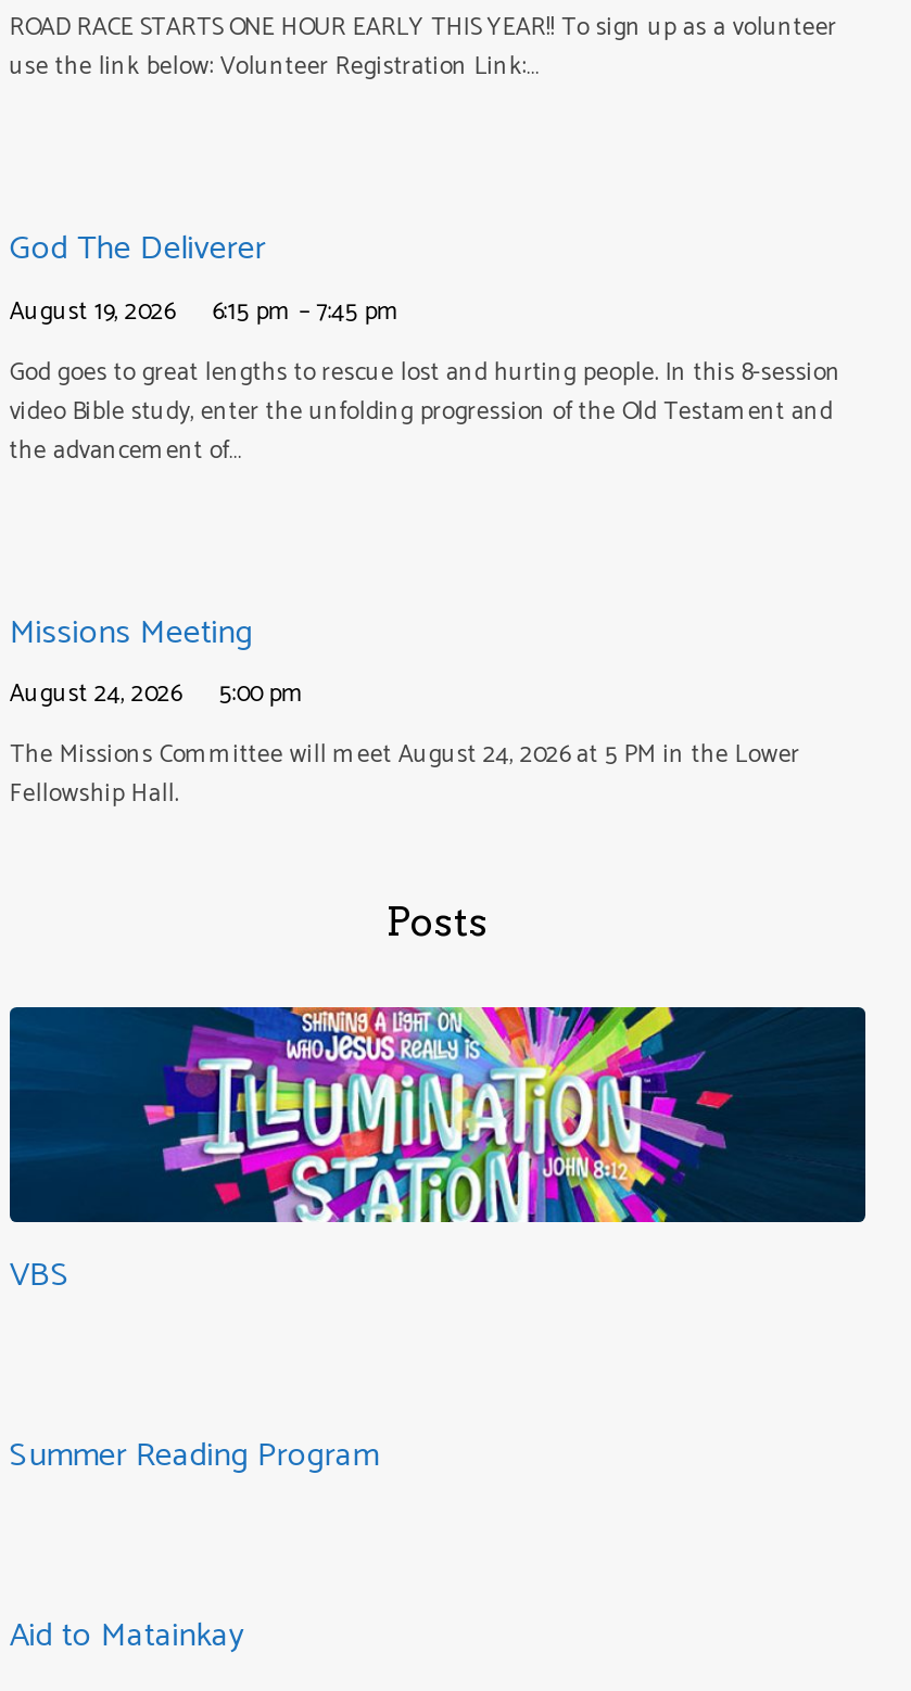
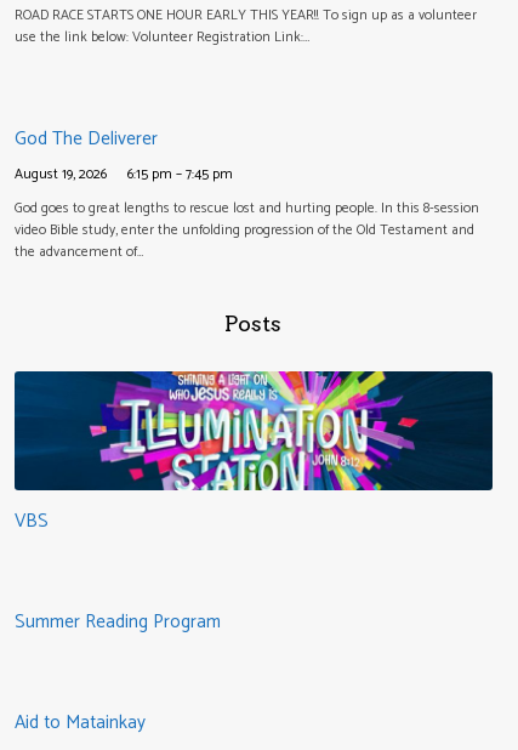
- Missions Meeting
- August 24, 2026
- 5:00 pm
- The Missions Committee will meet August 24, 2026 at 5 PM in the Lower
- Fellowship Hall.
